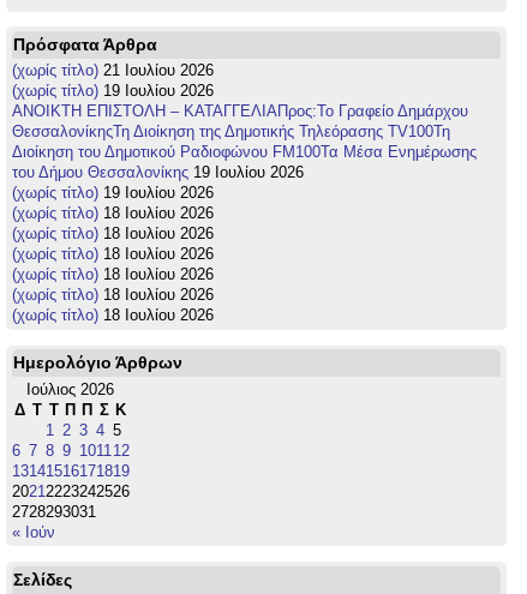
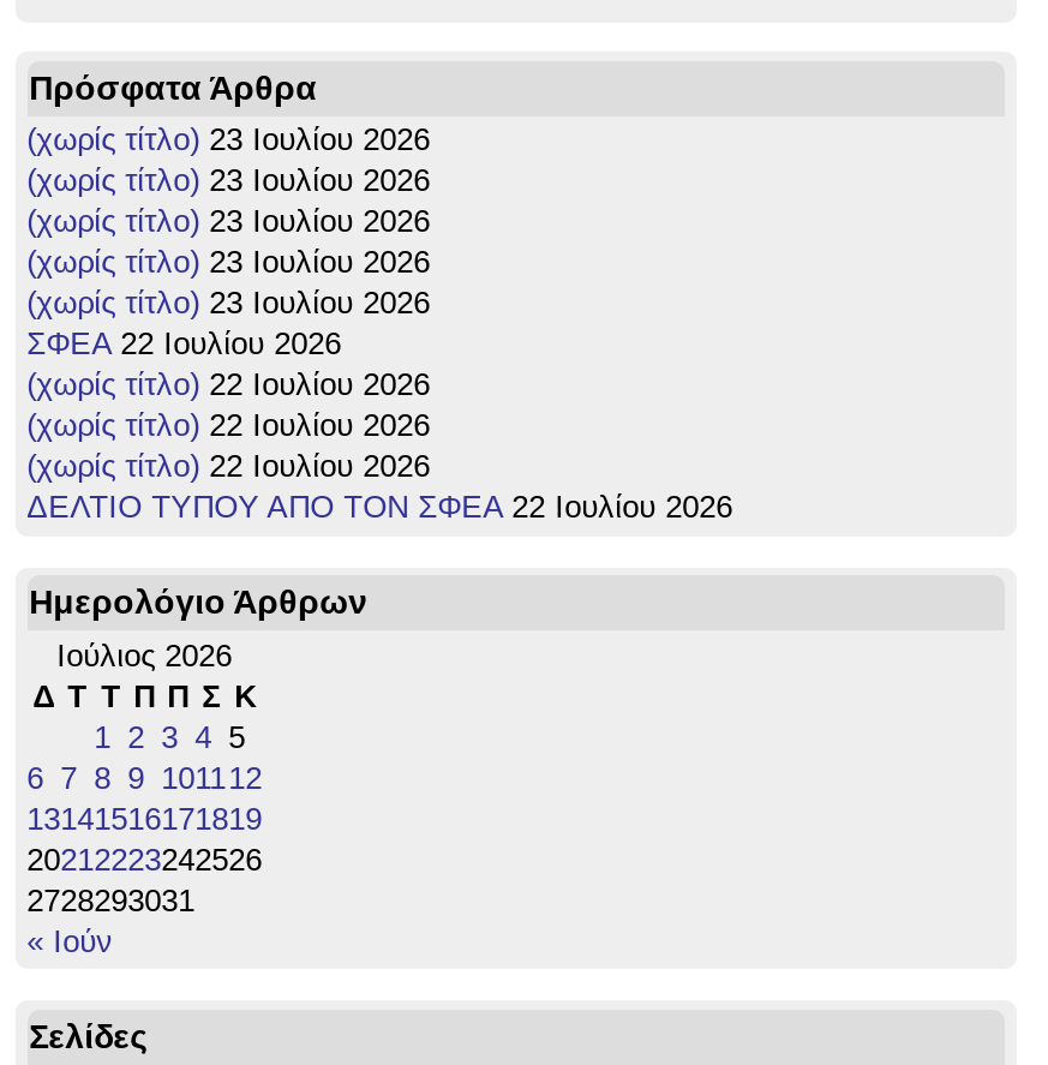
- (χωρίς τίτλο) 21 Ιουλίου 2026
- (χωρίς τίτλο) 19 Ιουλίου 2026
- ΑΝΟΙΚΤΗ ΕΠΙΣΤΟΛΗ – ΚΑΤΑΓΓΕΛΙΑΠρος:Το Γραφείο Δημάρχου
- ΘεσσαλονίκηςΤη Διοίκηση της Δημοτικής Τηλεόρασης TV100Τη
- Διοίκηση του Δημοτικού Ραδιοφώνου FM100Τα Μέσα Ενημέρωσης
- του Δήμου Θεσσαλονίκης 19 Ιουλίου 2026
- (χωρίς τίτλο) 19 Ιουλίου 2026
- (χωρίς τίτλο) 18 Ιουλίου 2026
- (χωρίς τίτλο) 18 Ιουλίου 2026
- (χωρίς τίτλο) 18 Ιουλίου 2026
- (χωρίς τίτλο) 18 Ιουλίου 2026
- (χωρίς τίτλο) 18 Ιουλίου 2026
- (χωρίς τίτλο) 18 Ιουλίου 2026
+ (χωρίς τίτλο) 23 Ιουλίου 2026
+ (χωρίς τίτλο) 23 Ιουλίου 2026
+ (χωρίς τίτλο) 23 Ιουλίου 2026
+ (χωρίς τίτλο) 23 Ιουλίου 2026
+ (χωρίς τίτλο) 23 Ιουλίου 2026
+ ΣΦΕΑ 22 Ιουλίου 2026
+ (χωρίς τίτλο) 22 Ιουλίου 2026
+ (χωρίς τίτλο) 22 Ιουλίου 2026
+ (χωρίς τίτλο) 22 Ιουλίου 2026
+ ΔΕΛΤΙΟ ΤΥΠΟΥ ΑΠΟ ΤΟΝ ΣΦΕΑ 22 Ιουλίου 2026
